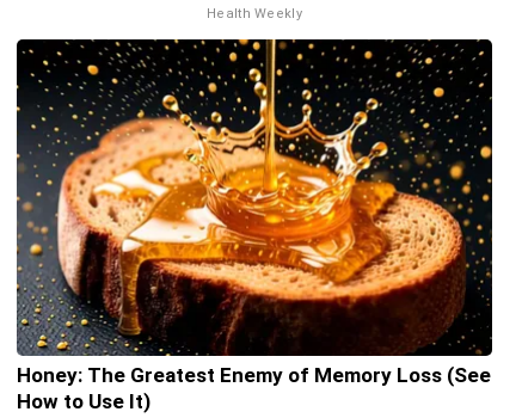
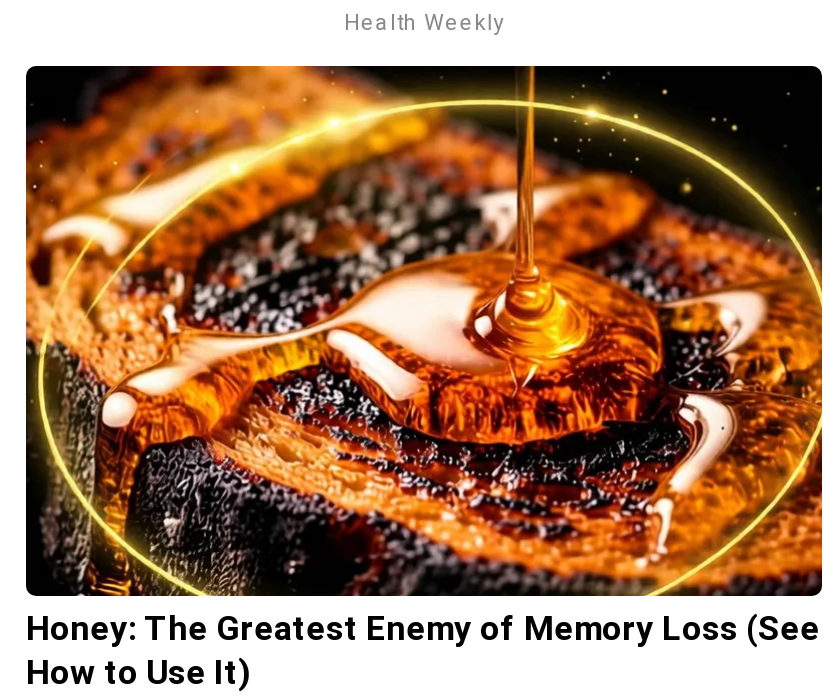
- [image]
+ [image]
